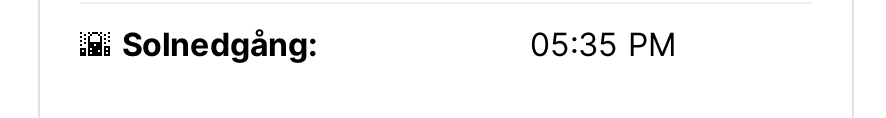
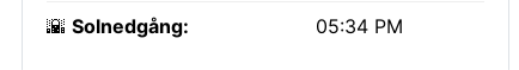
- 05:35 PM
+ 05:34 PM
